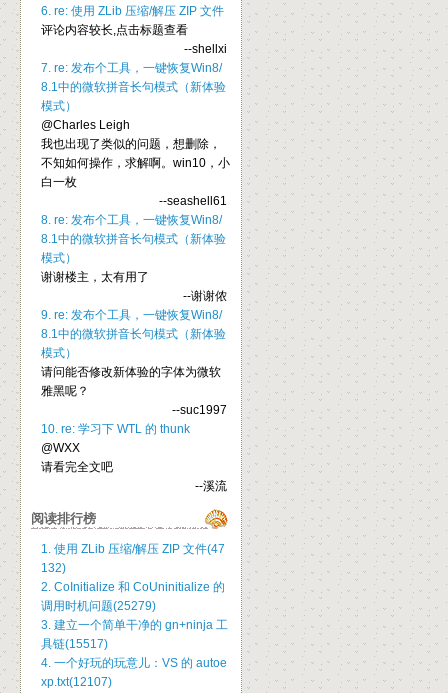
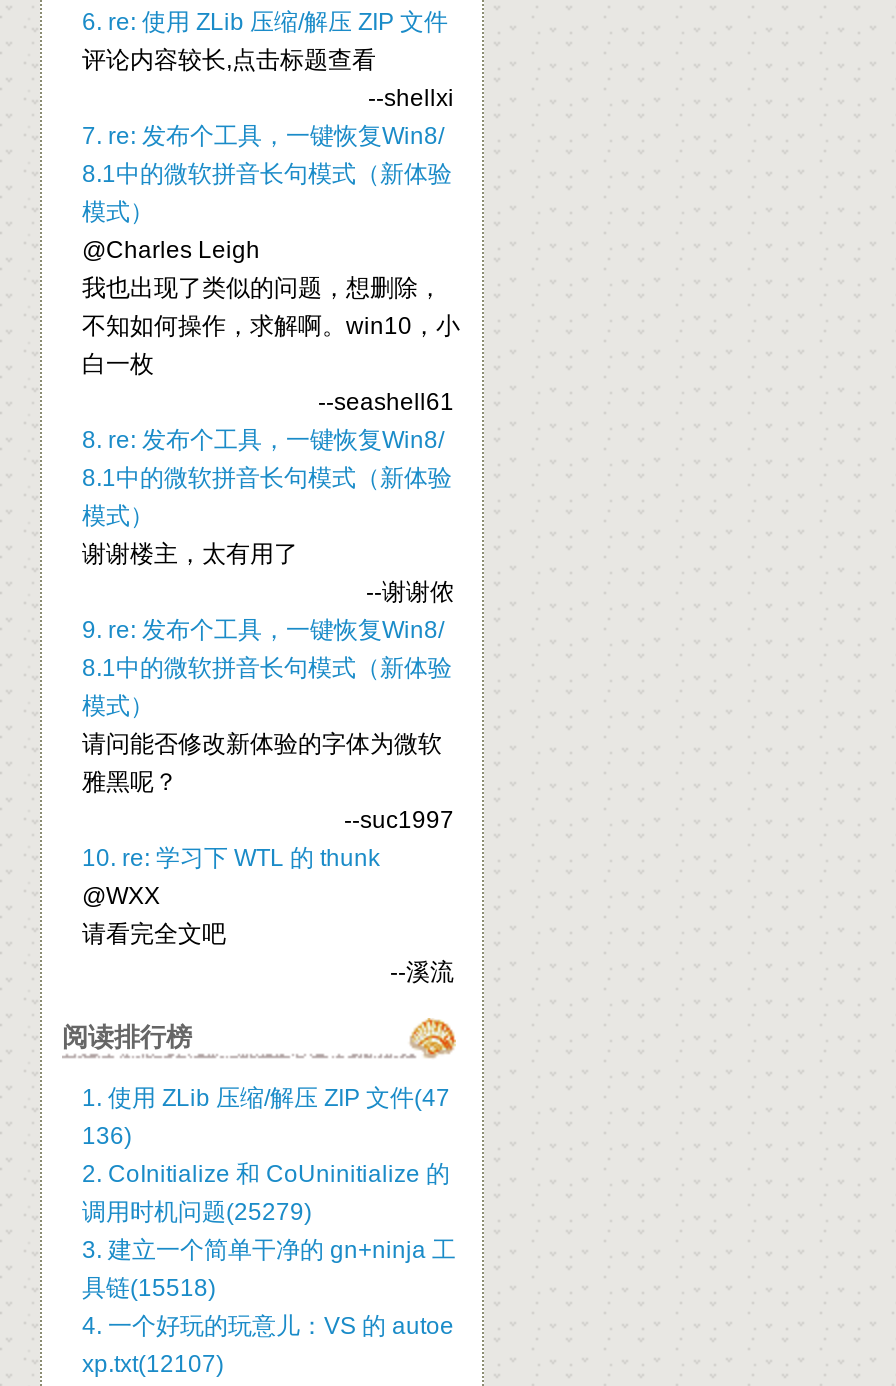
- 132)
+ 136)

- 具链(15517)
+ 具链(15518)
